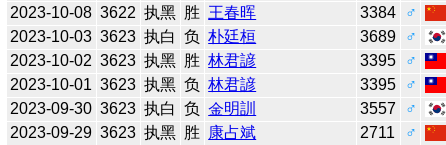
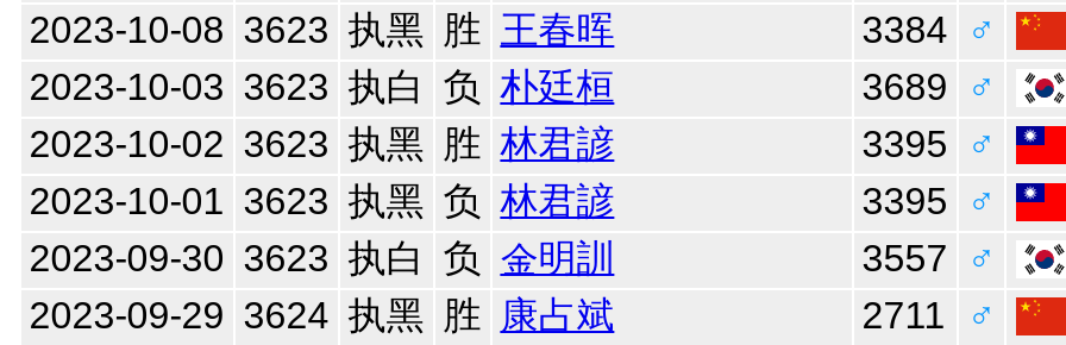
- 2023-10-08 3622 执黑 胜 王春晖
+ 2023-10-08 3623 执黑 胜 王春晖

- 2023-09-29 3623 执黑 胜 康占斌
+ 2023-09-29 3624 执黑 胜 康占斌
